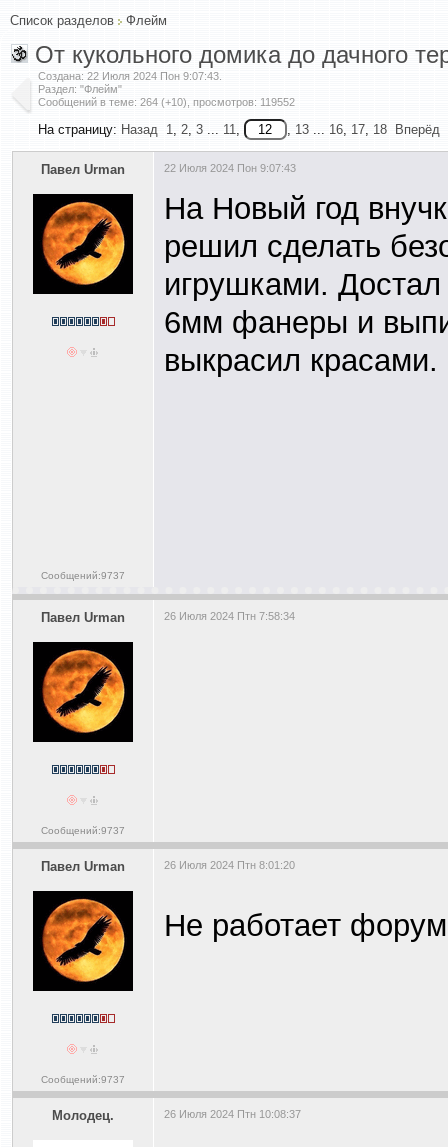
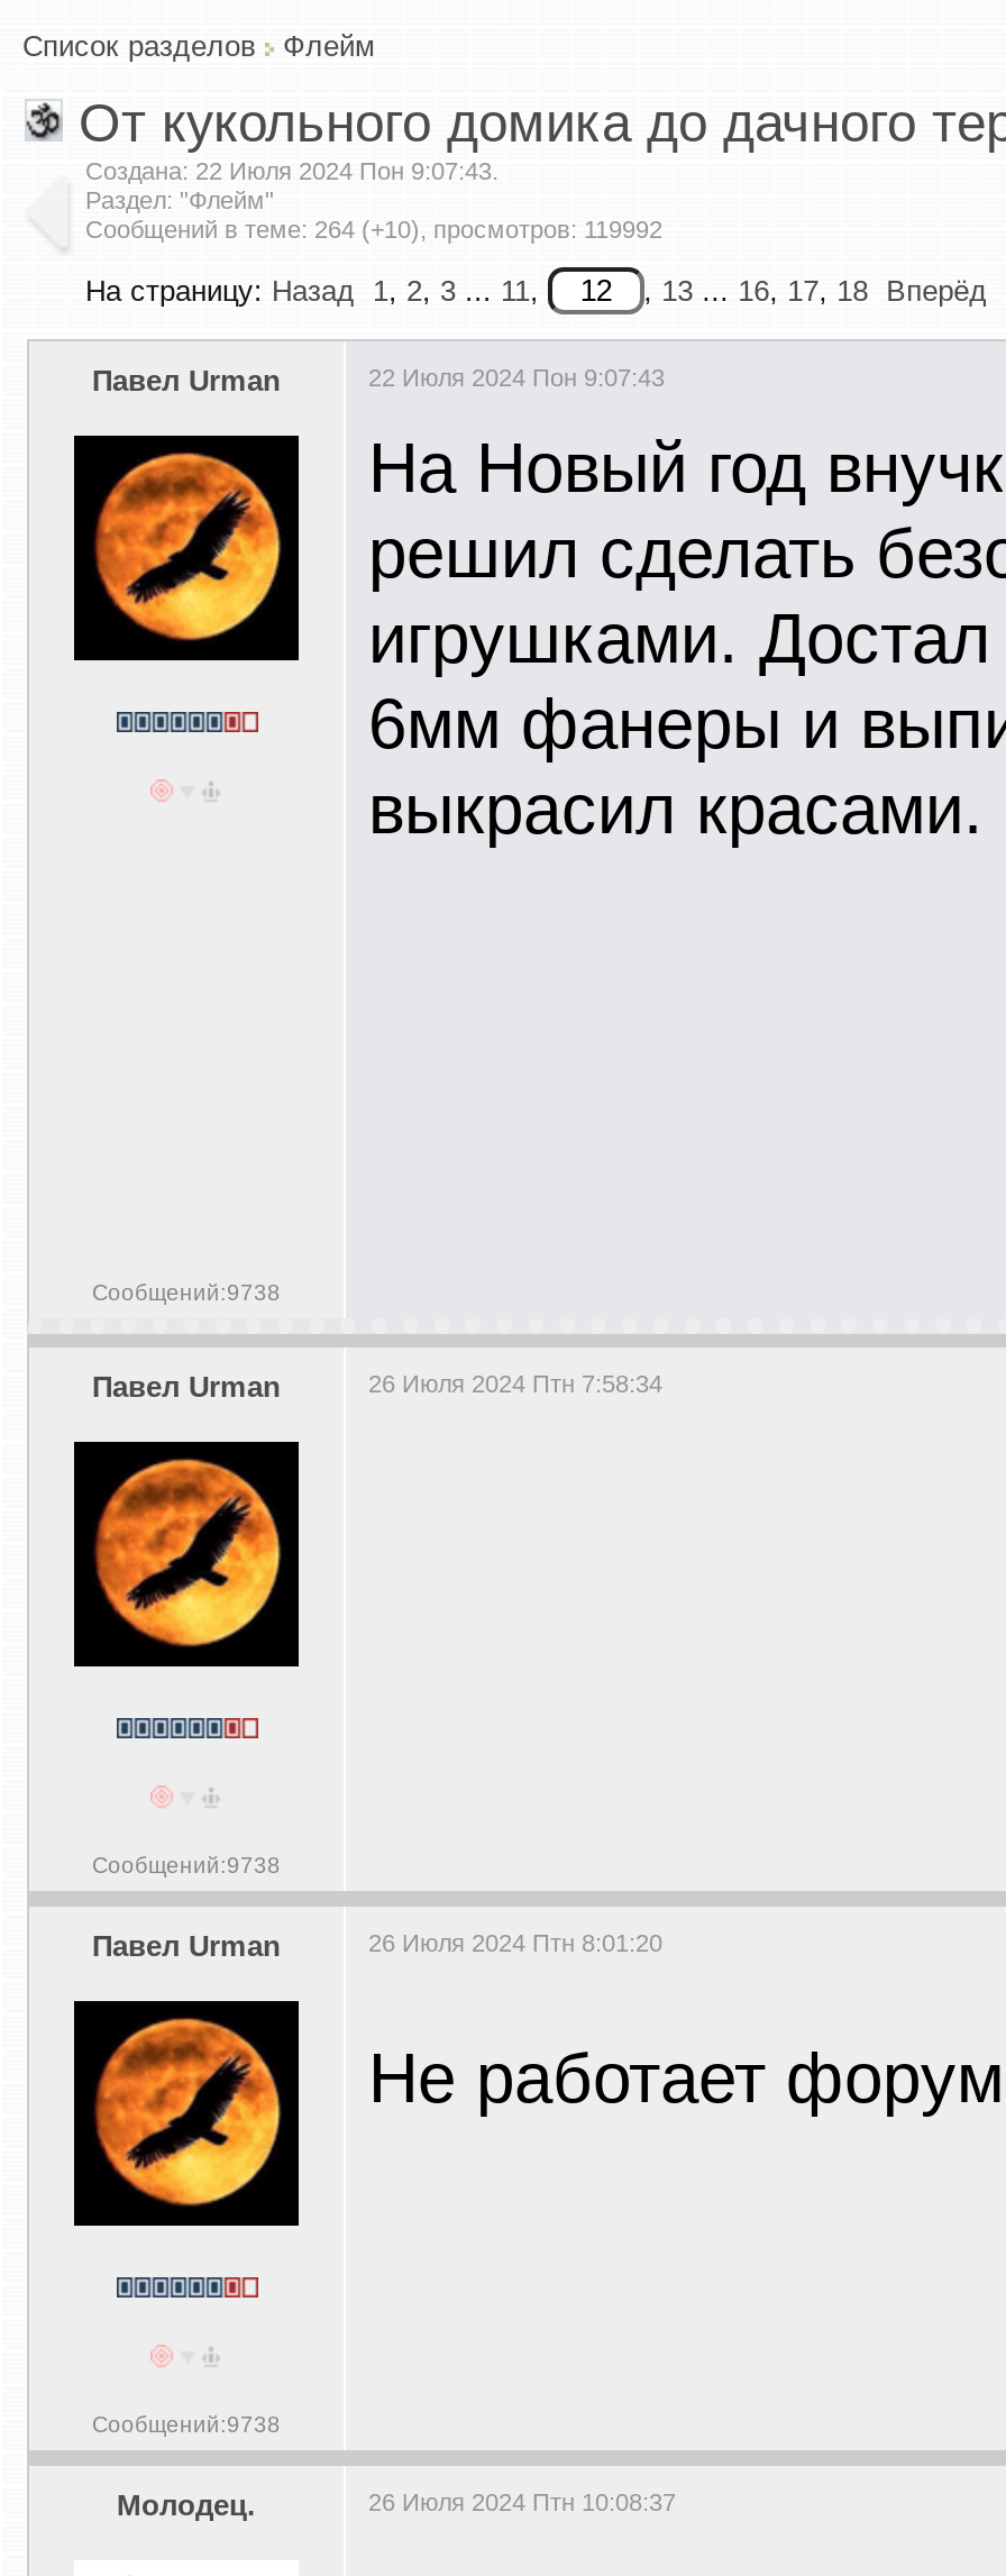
- Сообщений в теме: 264 (+10), просмотров: 119552
+ Сообщений в теме: 264 (+10), просмотров: 119992

- Сообщений:9737
+ Сообщений:9738

- Сообщений:9737
+ Сообщений:9738

- Сообщений:9737
+ Сообщений:9738
